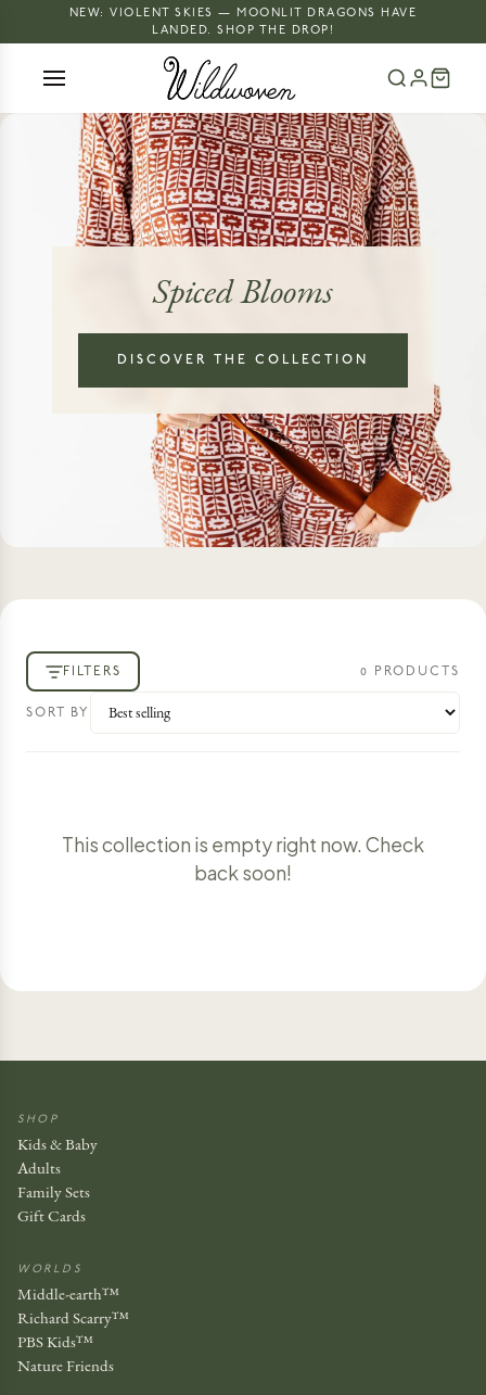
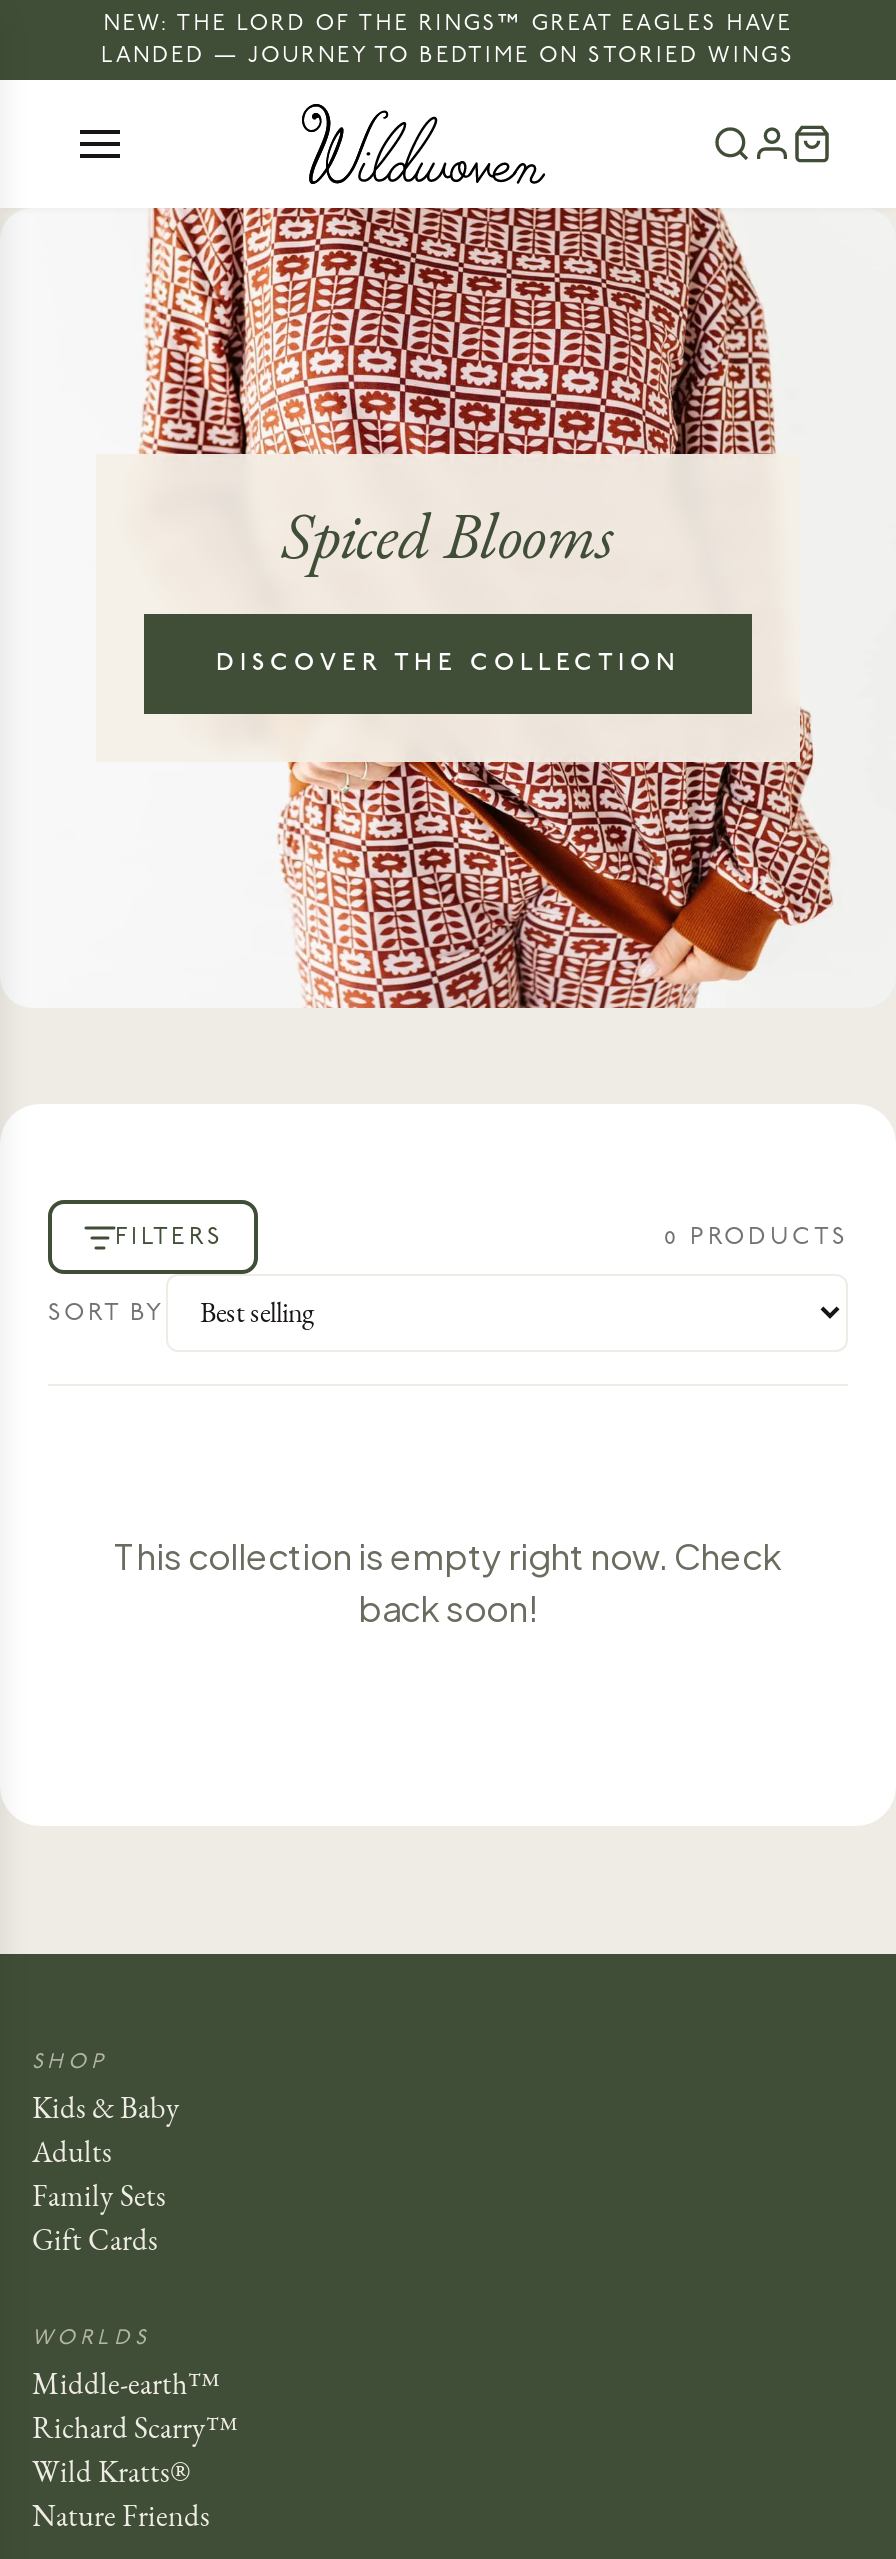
- NEW: VIOLENT SKIES — MOONLIT DRAGONS HAVE
- LANDED. SHOP THE DROP!
+ NEW: THE LORD OF THE RINGS™ GREAT EAGLES HAVE
+ LANDED — JOURNEY TO BEDTIME ON STORIED WINGS

- PBS Kids™
+ Wild Kratts®
